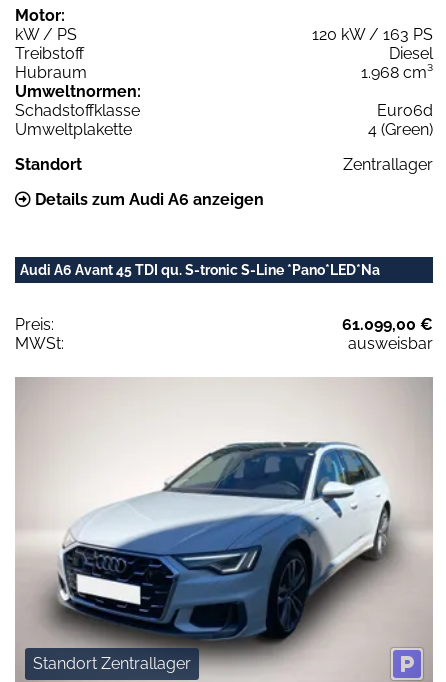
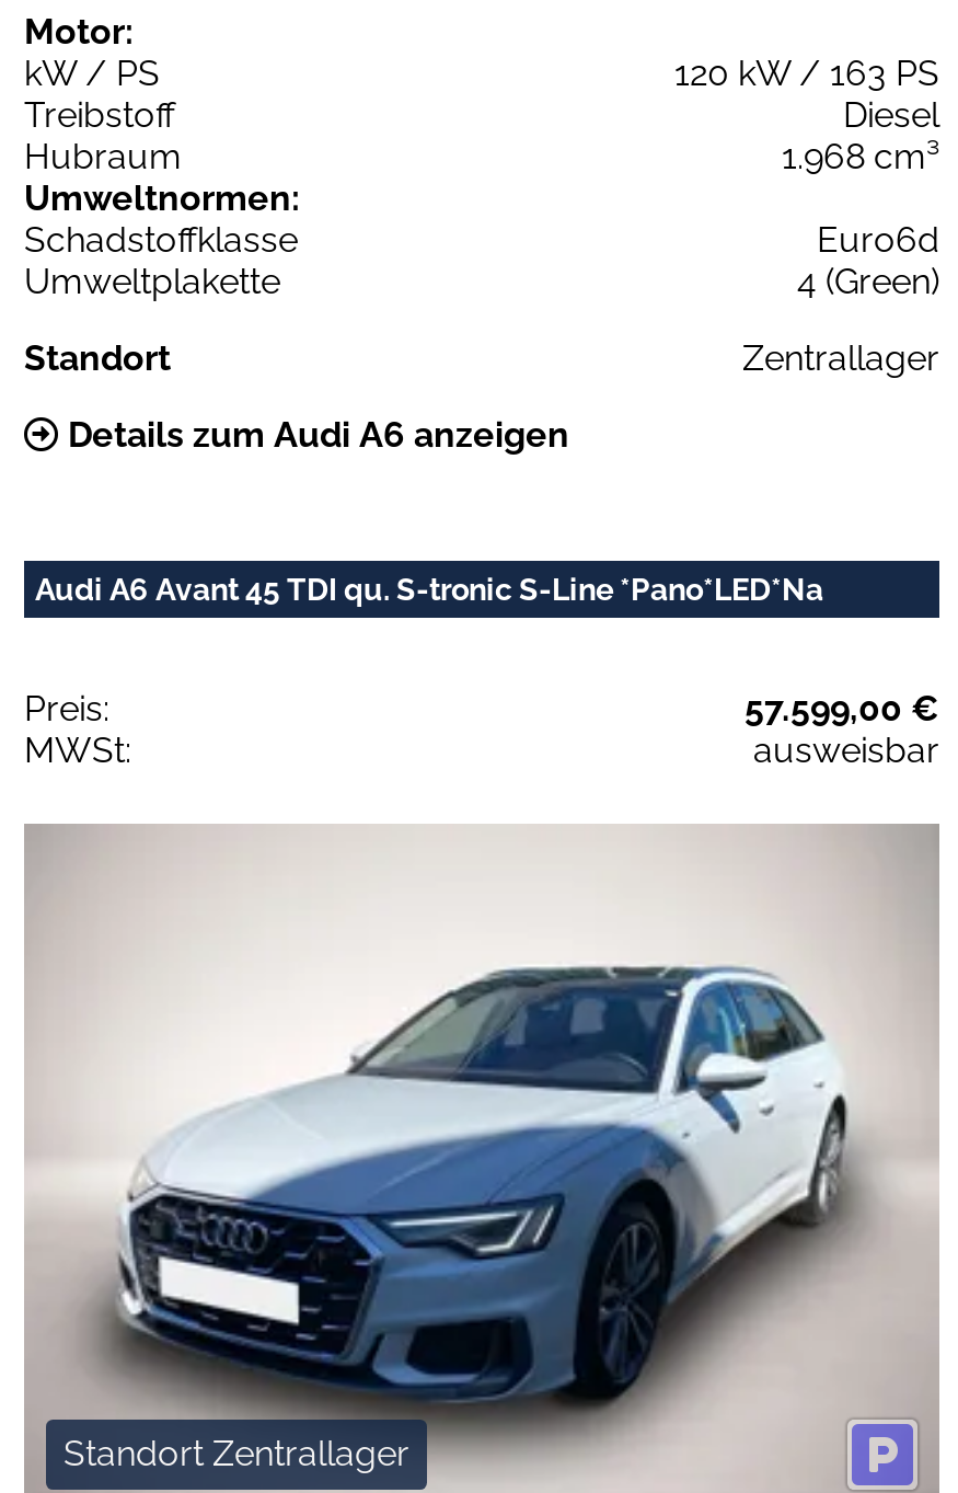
- 61.099,00 €
+ 57.599,00 €
